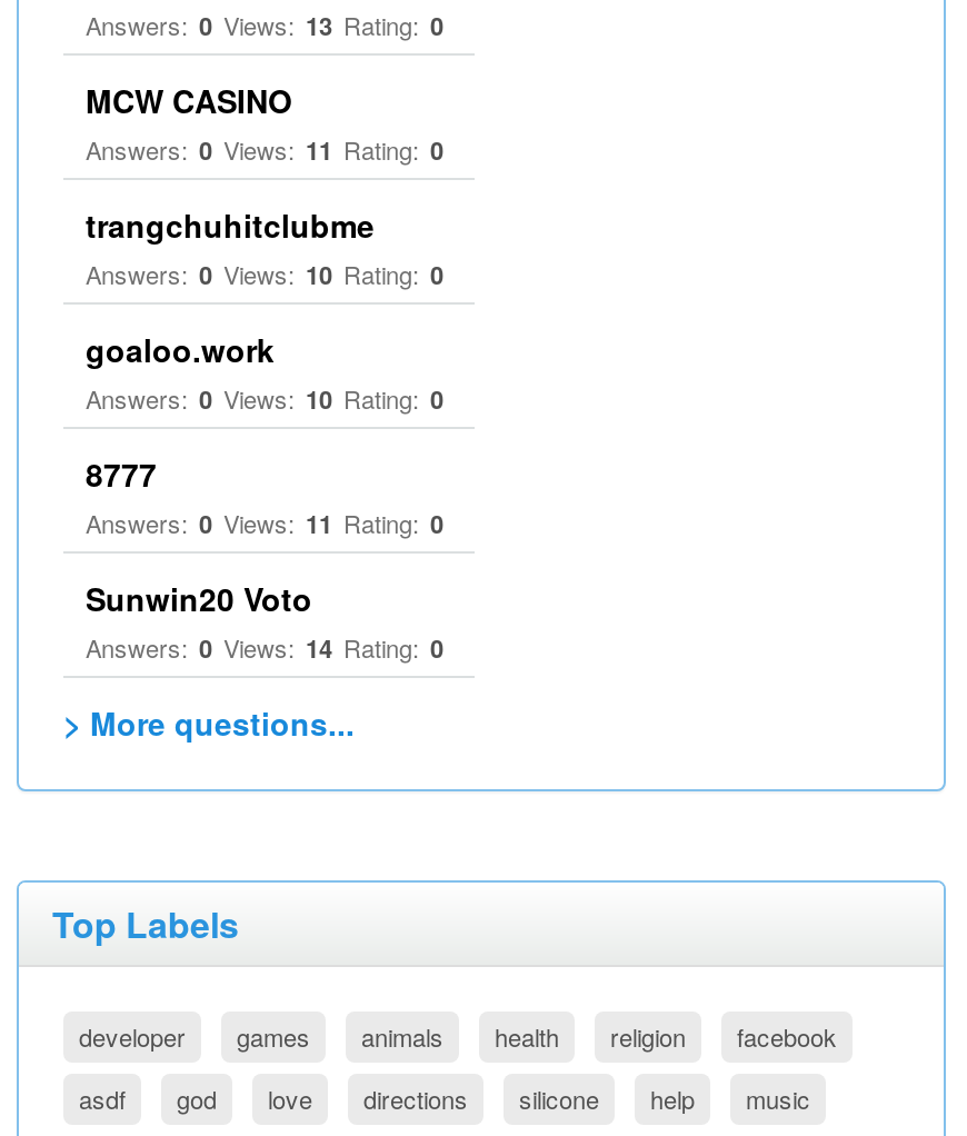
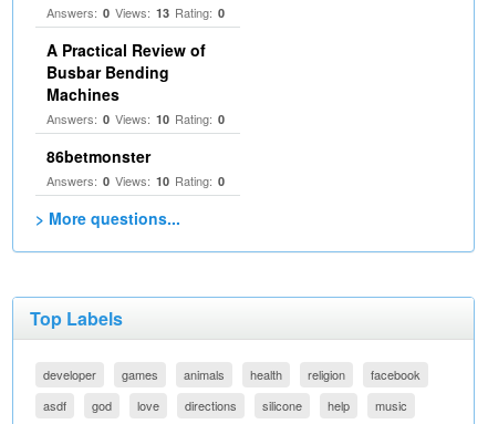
- MCW CASINO
- Answers: 0 Views: 11 Rating: 0
- trangchuhitclubme
+ A Practical Review of
+ Busbar Bending
+ Machines

- goaloo.work
+ 86betmonster

- 8777
- Answers: 0 Views: 11 Rating: 0
- Sunwin20 Voto
- Answers: 0 Views: 14 Rating: 0
